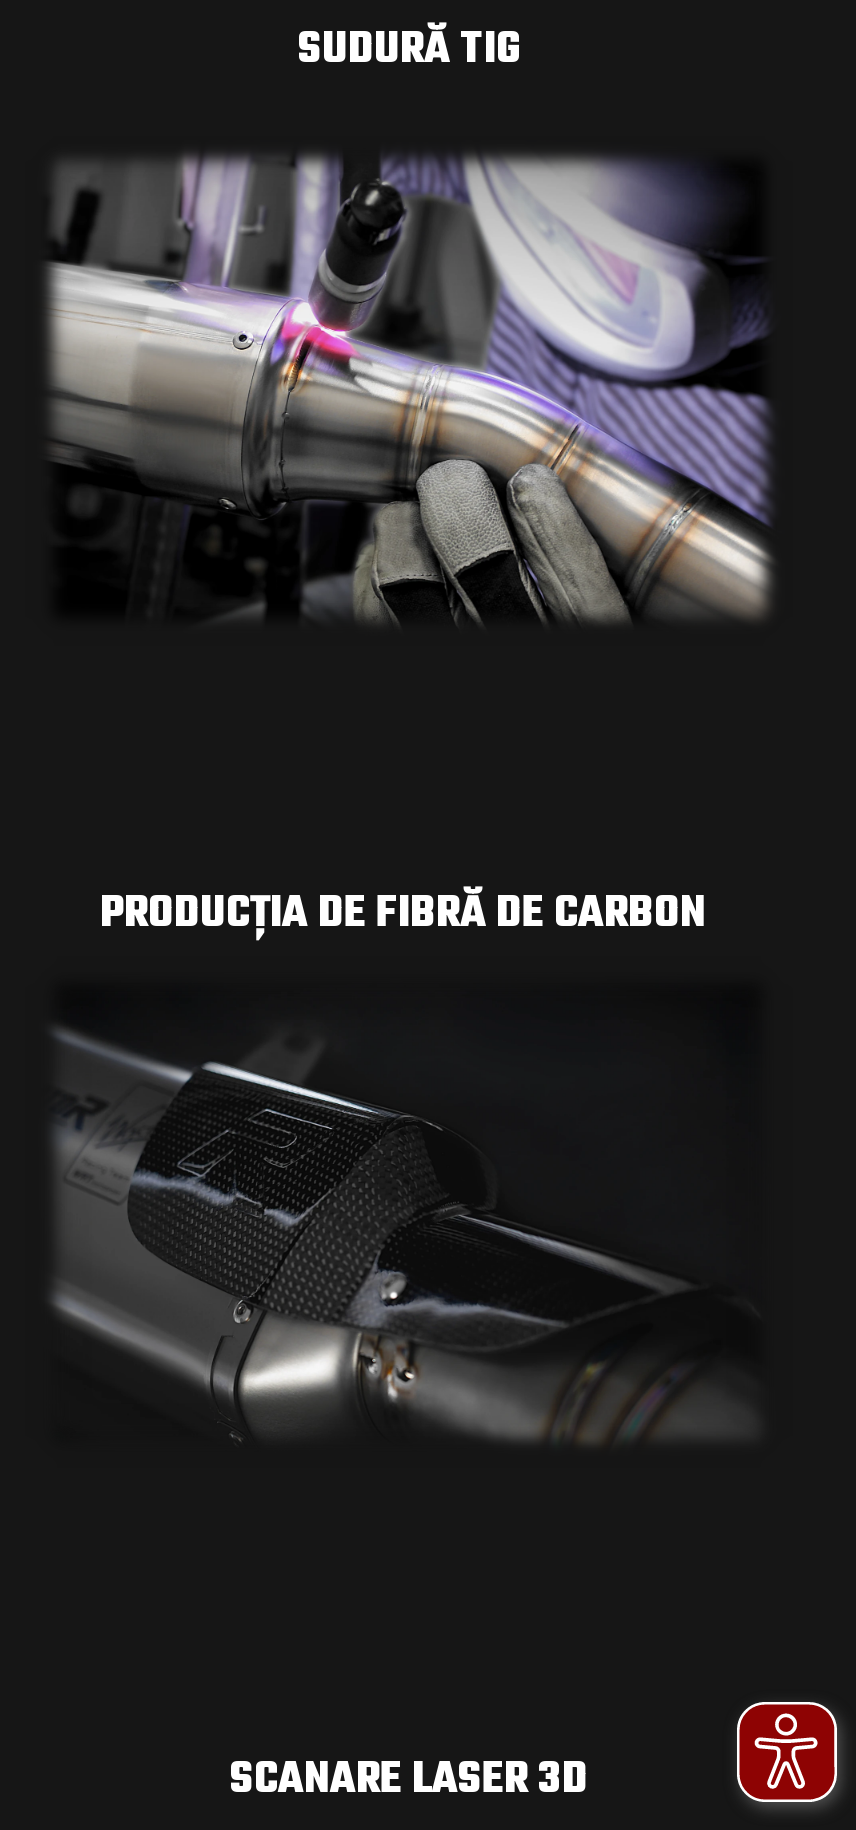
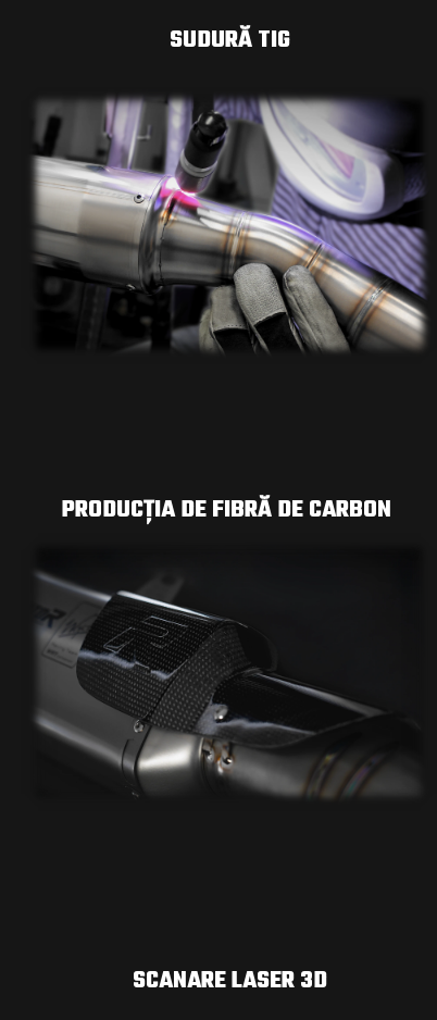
- [image]
